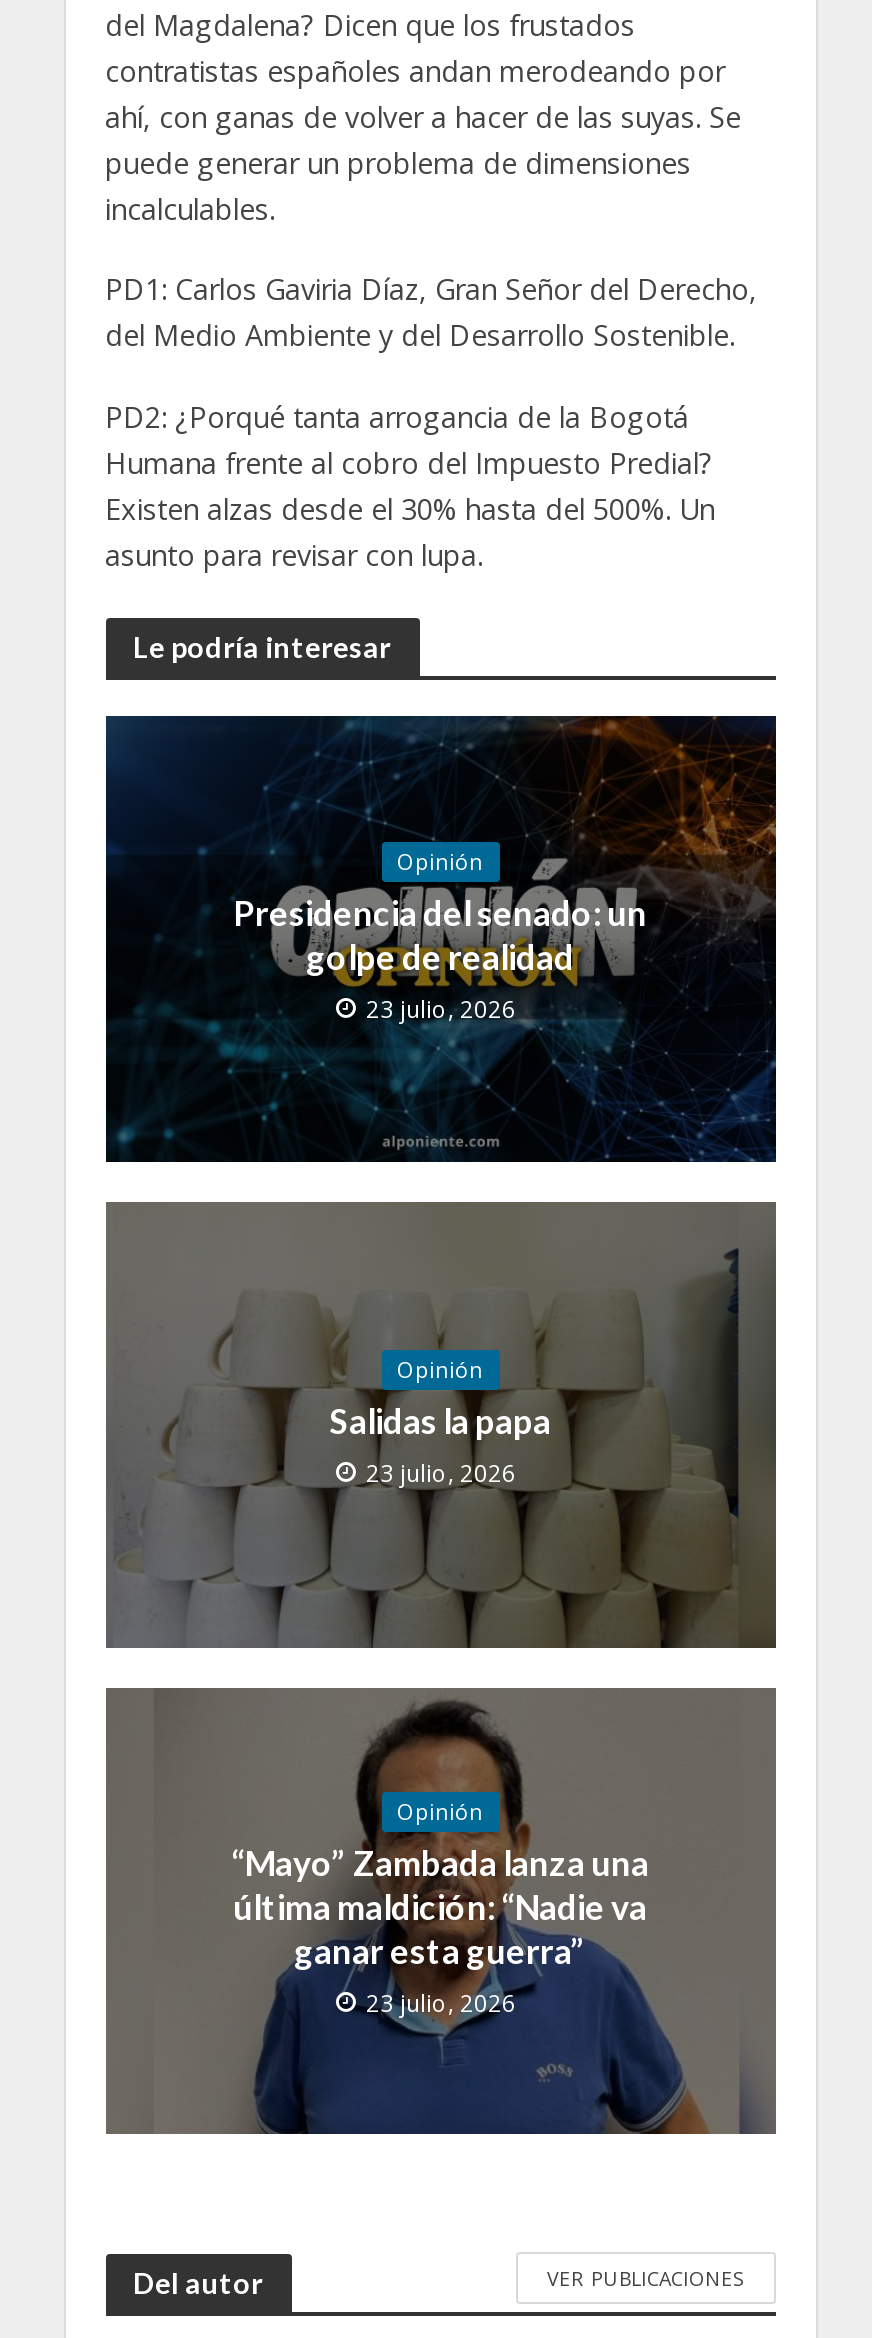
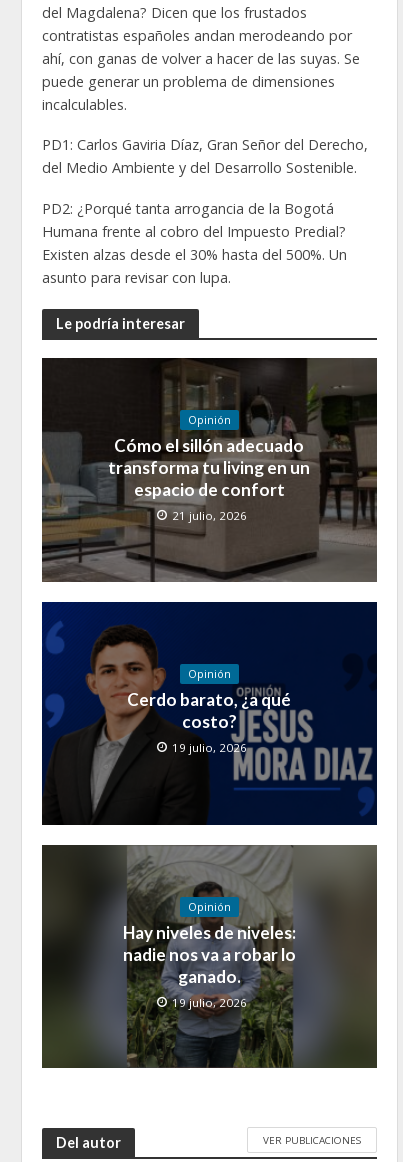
- [image]
- Presidencia del senado: un
- golpe de realidad
- 23 julio, 2026
+ [image]
+ Cómo el sillón adecuado
+ transforma tu living en un
+ espacio de confort
+ 21 julio, 2026

- [image]
- Salidas la papa
- 23 julio, 2026
+ [image]
+ Cerdo barato, ¿a qué
+ costo?
+ 19 julio, 2026

- [image]
- “Mayo” Zambada lanza una
- última maldición: “Nadie va
- ganar esta guerra”
- 23 julio, 2026
+ [image]
+ Hay niveles de niveles:
+ nadie nos va a robar lo
+ ganado.
+ 19 julio, 2026
